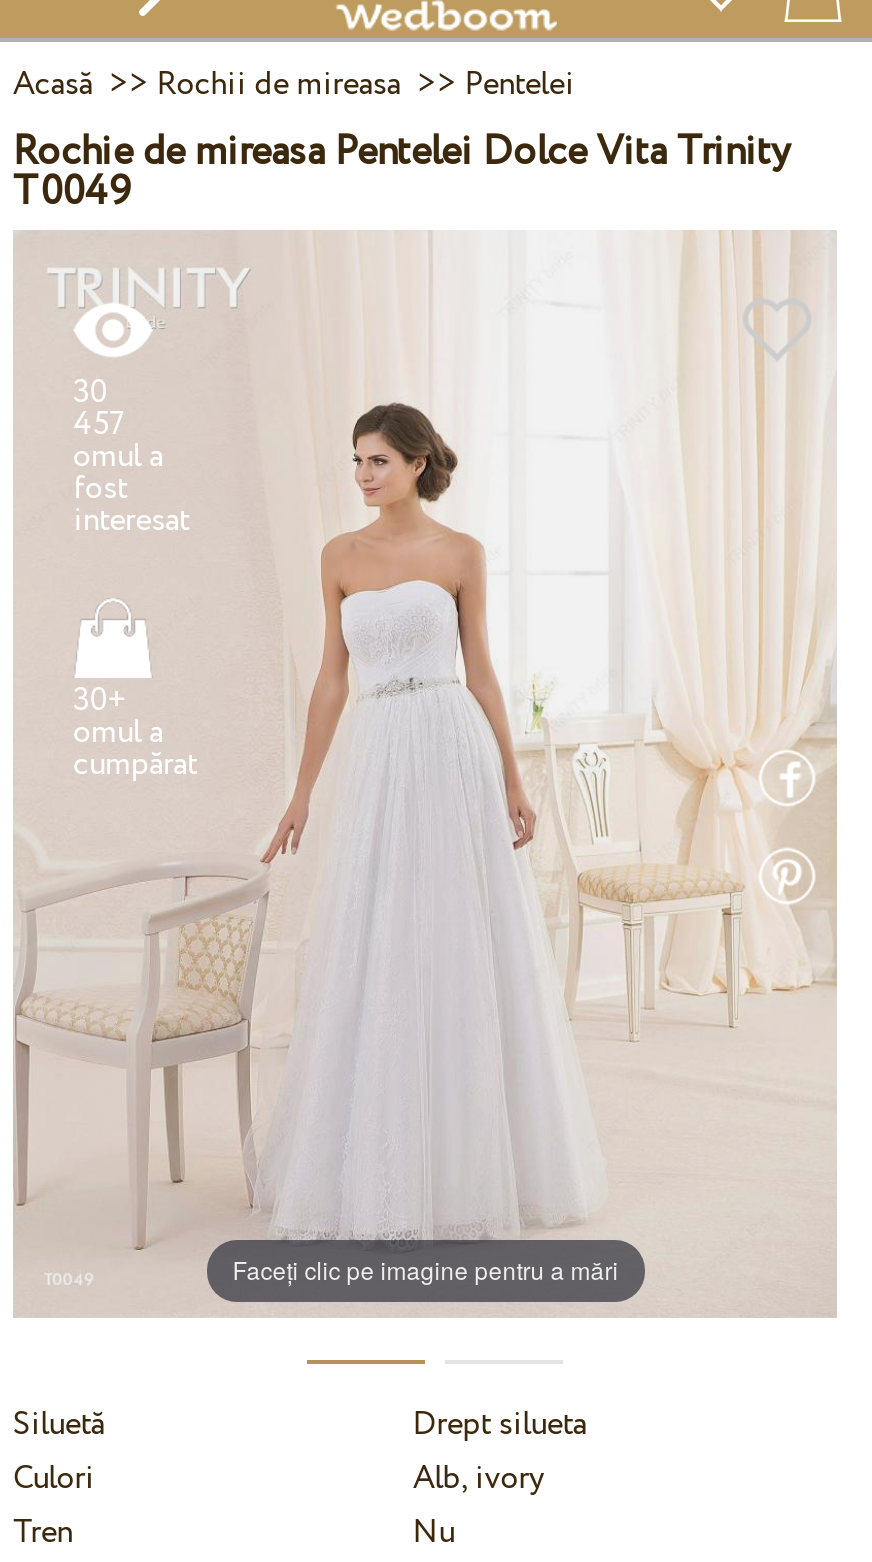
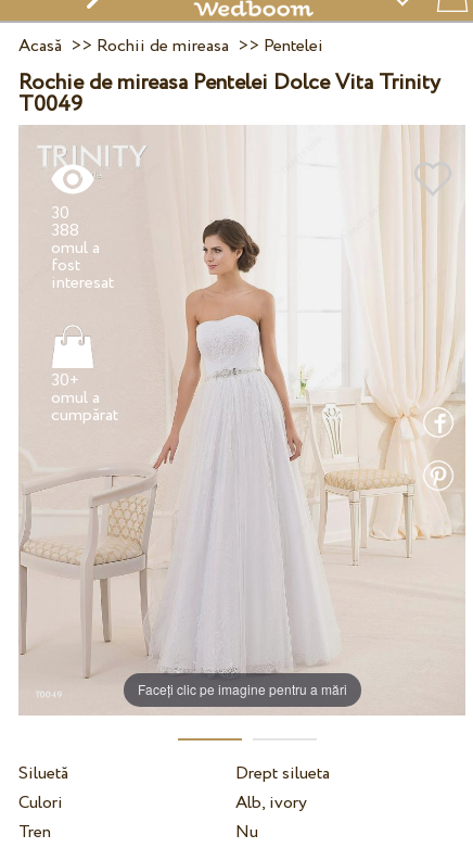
- 457
+ 388
